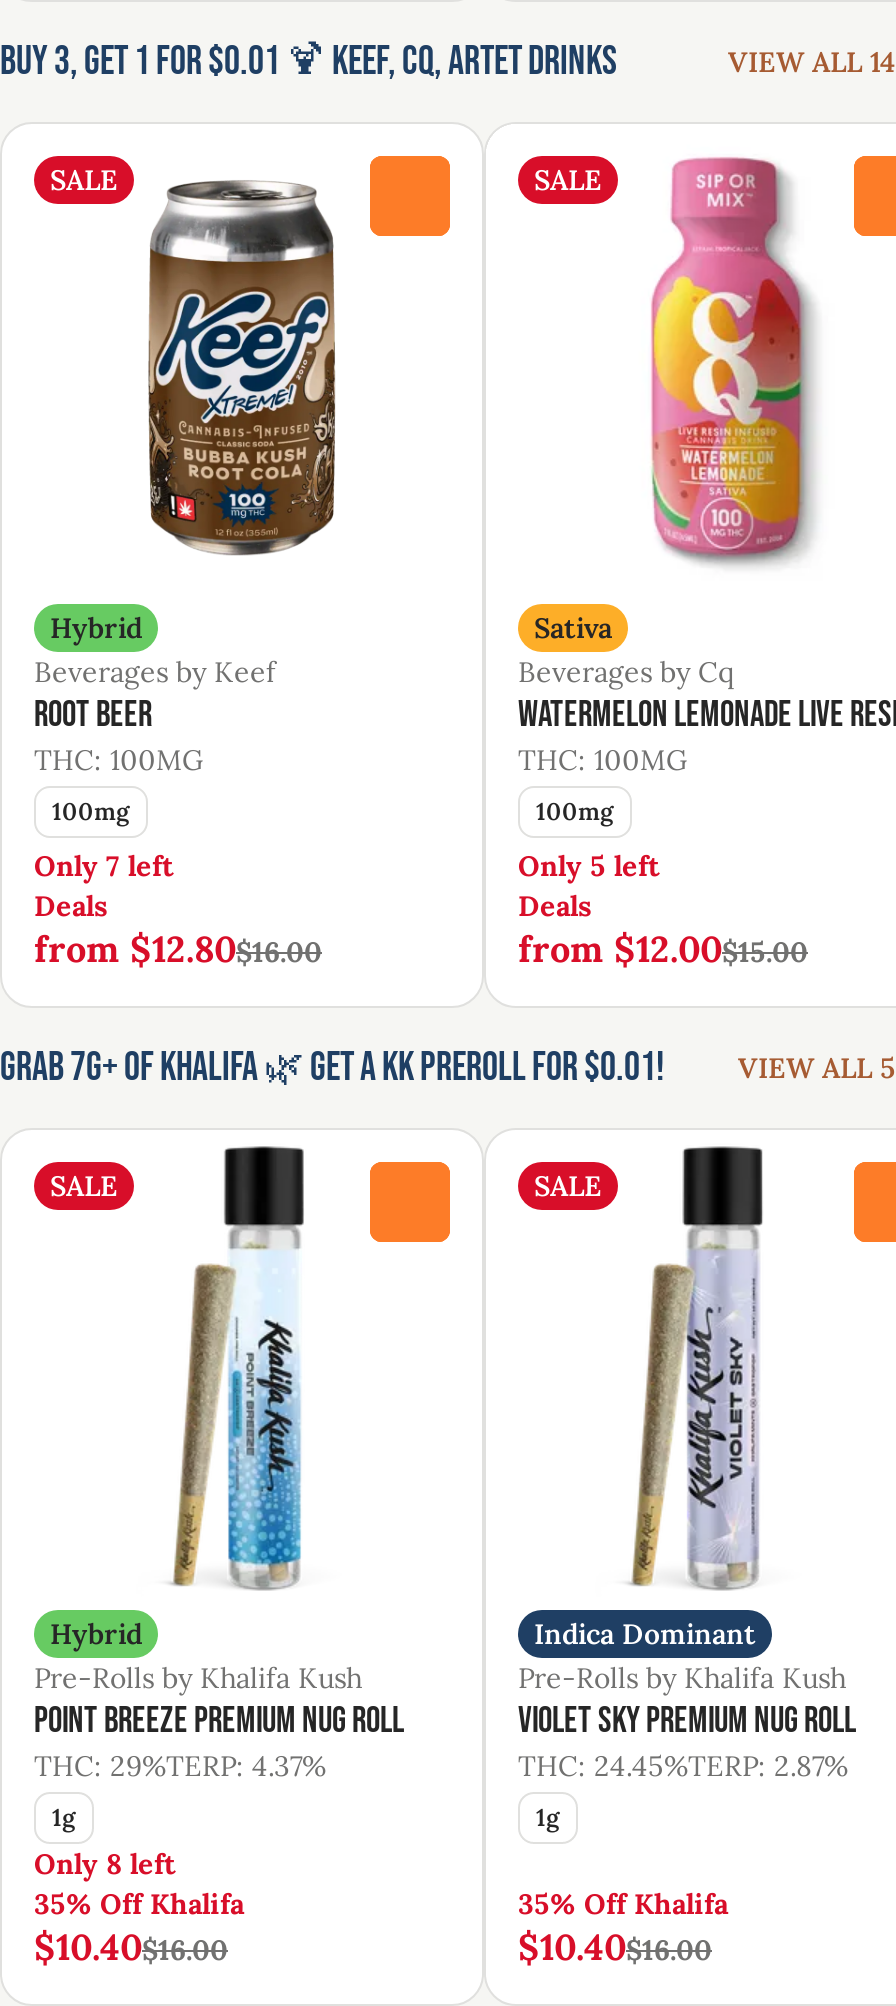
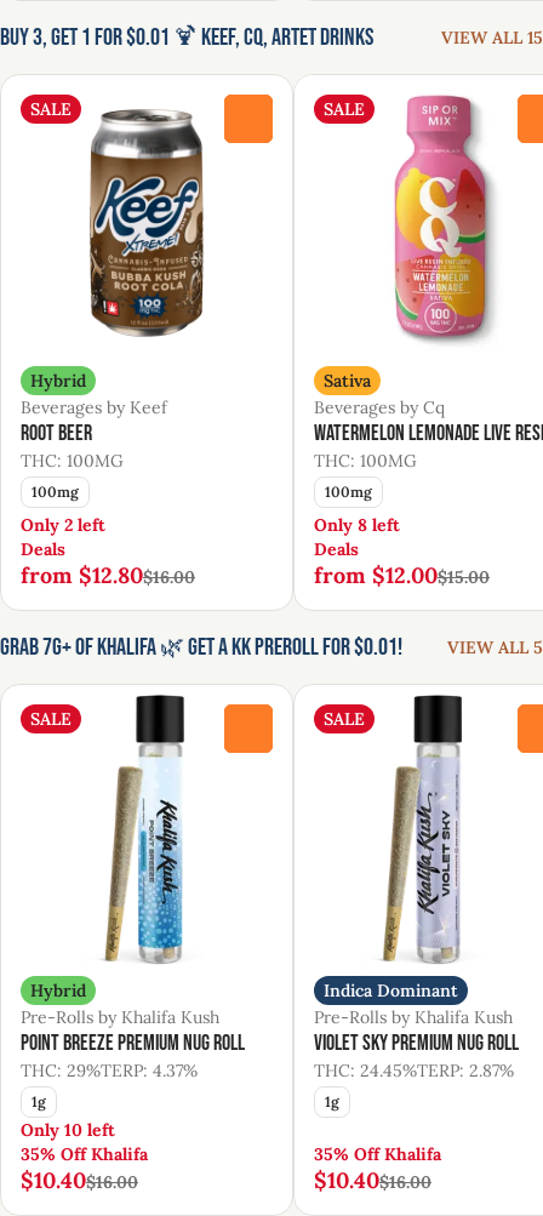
- VIEW ALL 14
+ VIEW ALL 15

- Only 7 left
+ Only 2 left

- Only 5 left
+ Only 8 left

- Only 8 left
+ Only 10 left
